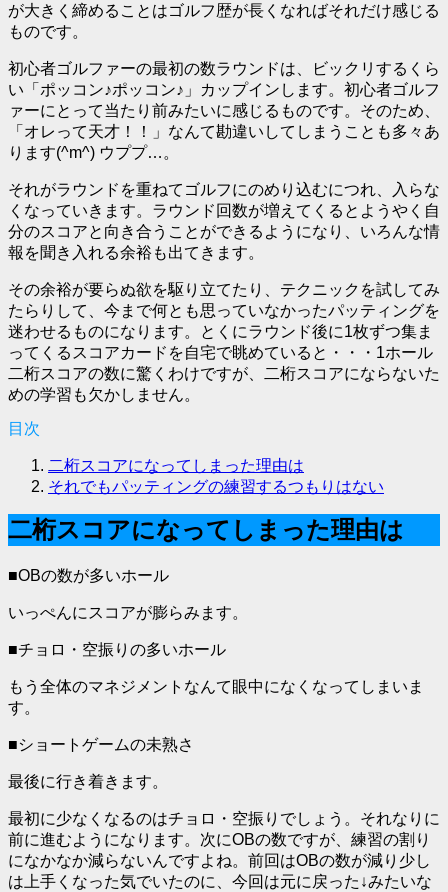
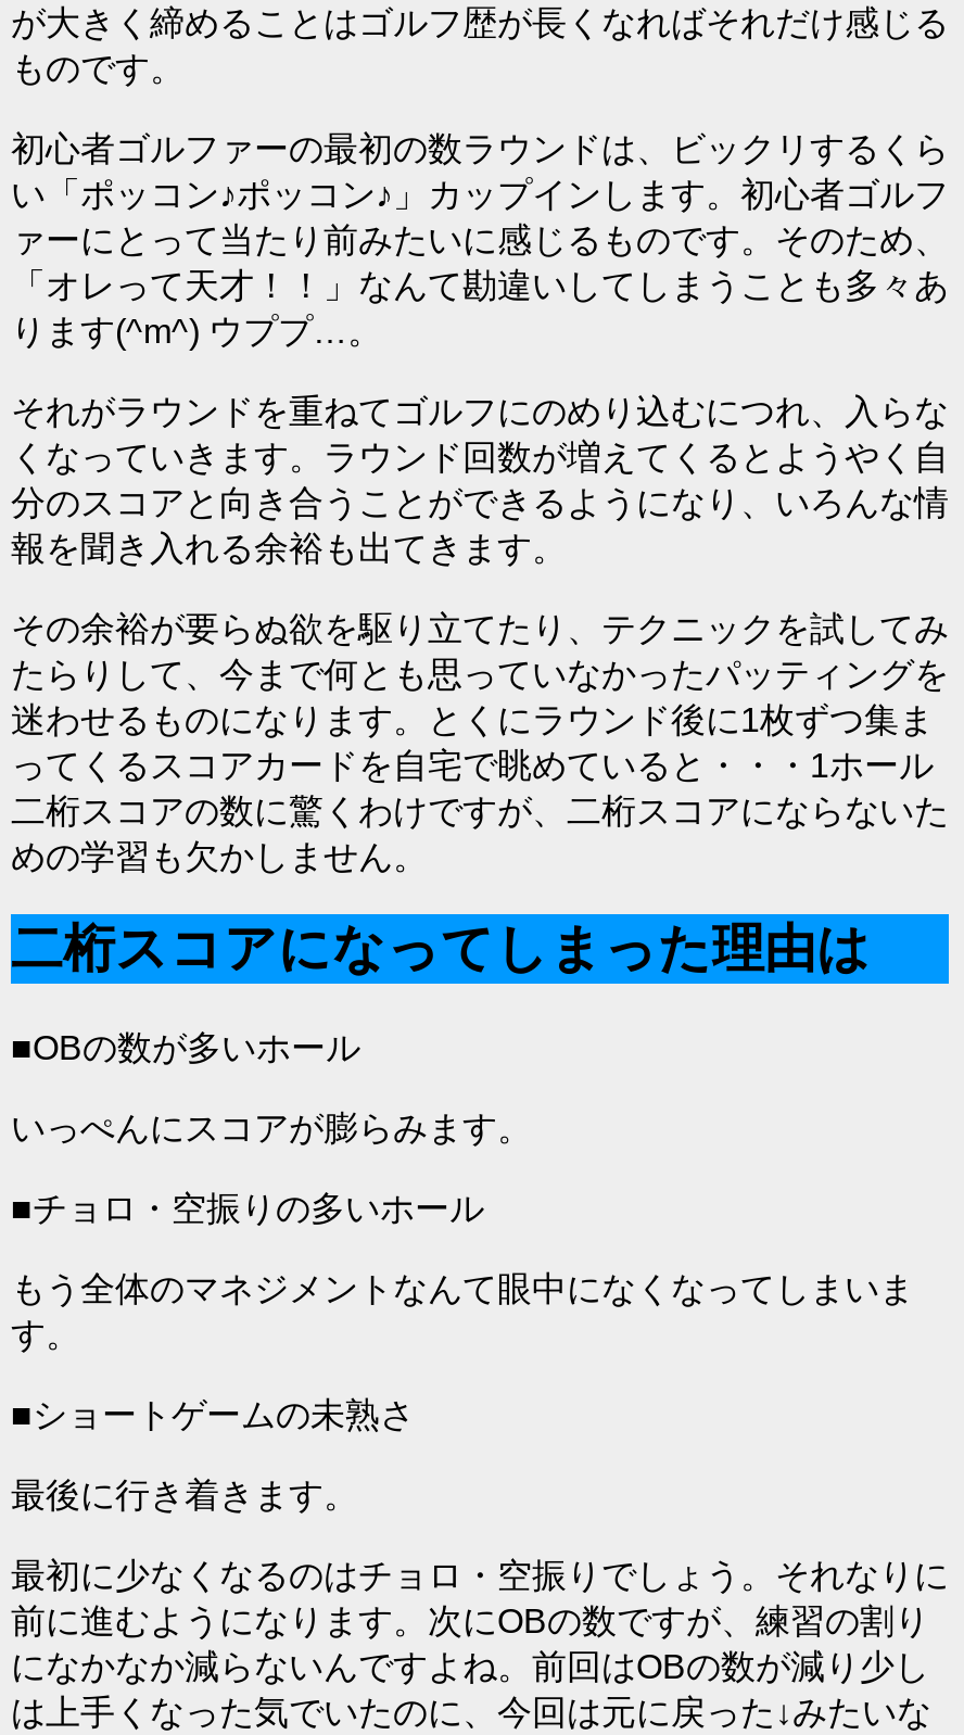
- 目次
- 二桁スコアになってしまった理由は
- それでもパッティングの練習するつもりはない
